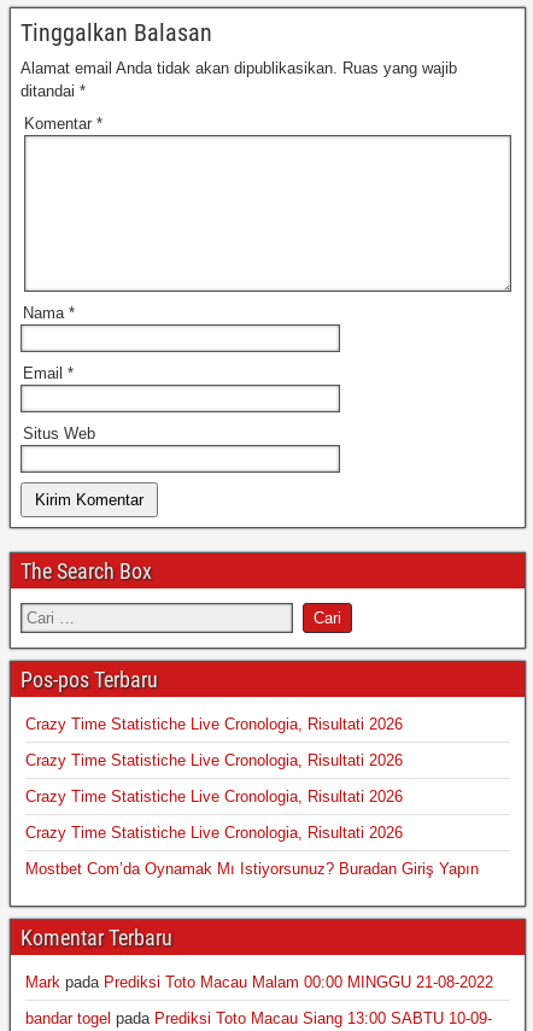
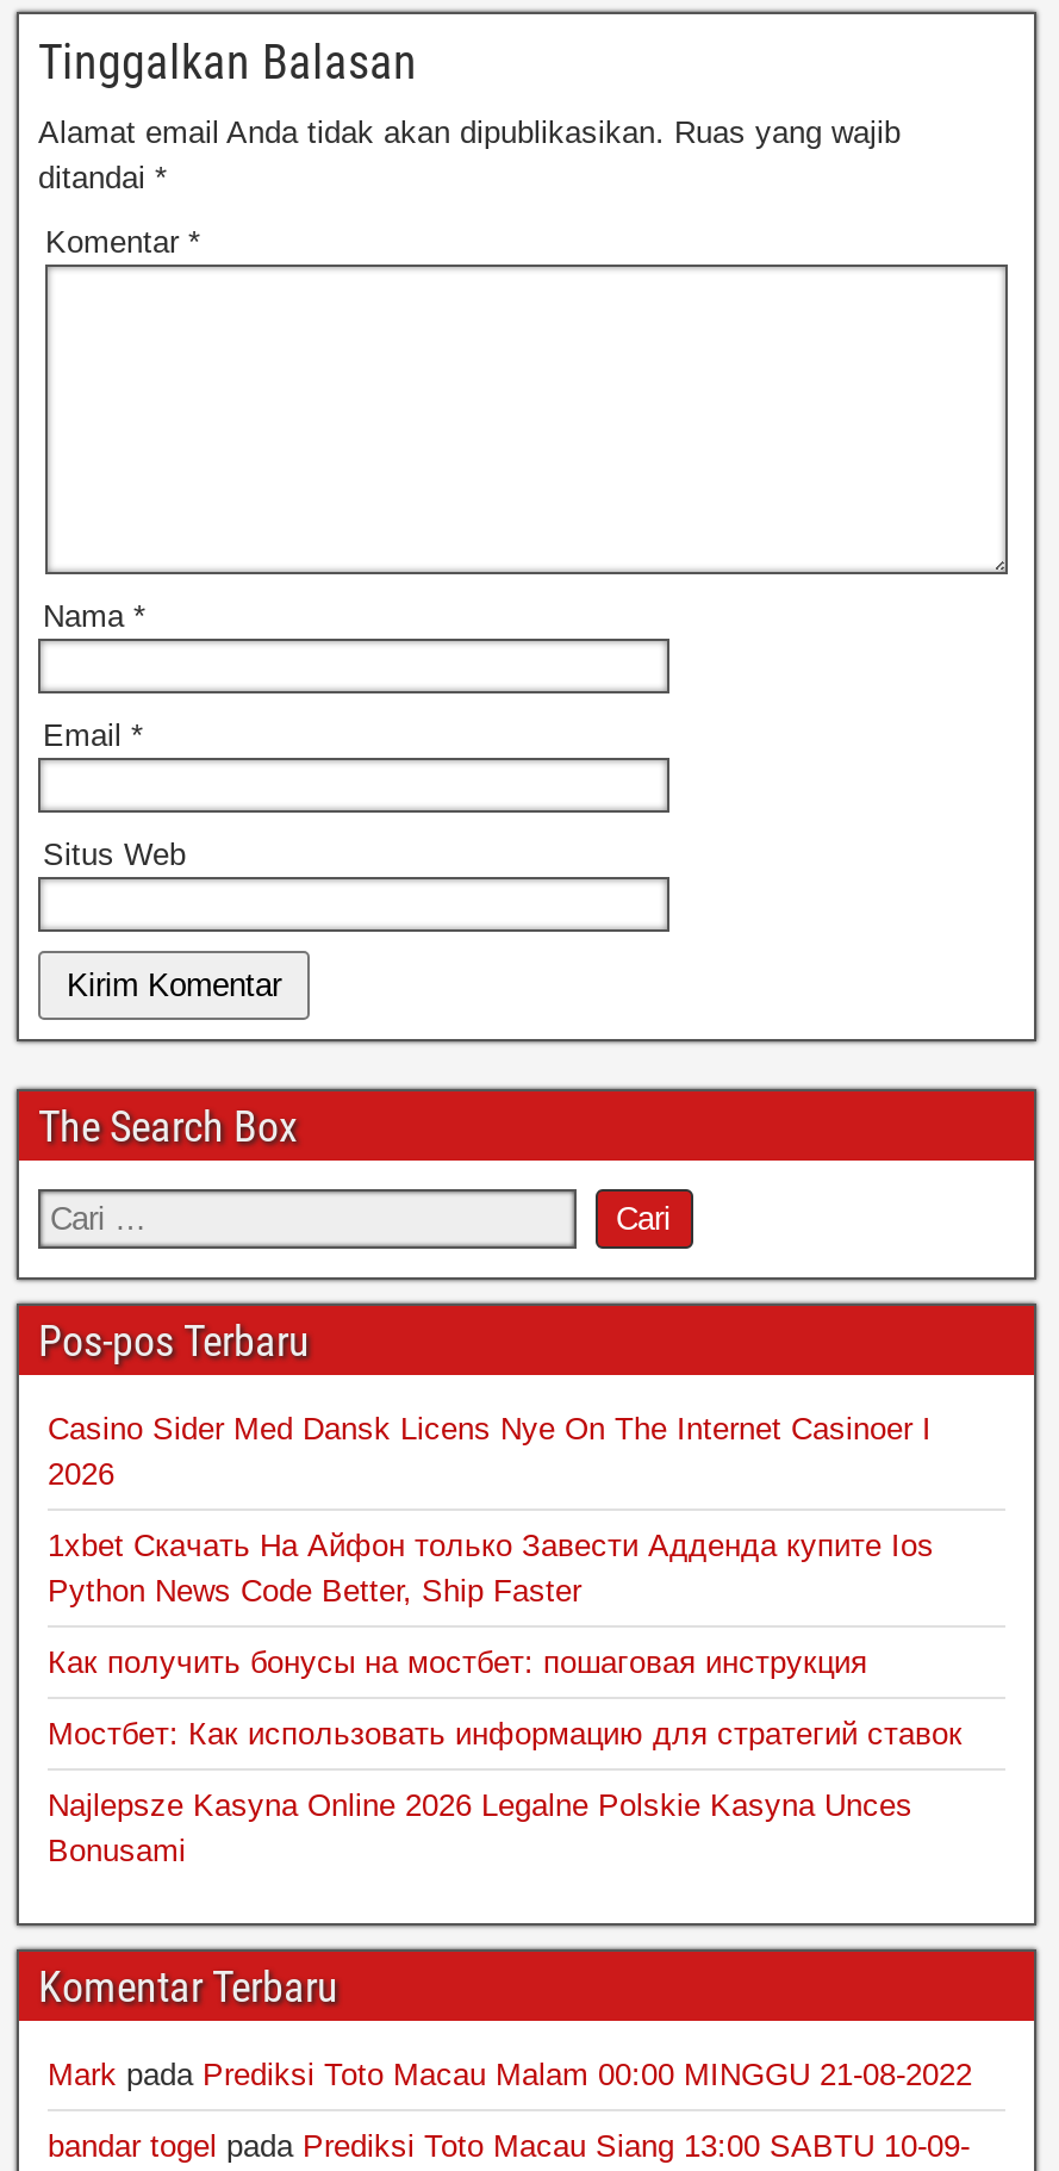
- Crazy Time Statistiche Live Cronologia, Risultati 2026
+ Casino Sider Med Dansk Licens Nye On The Internet Casinoer I
+ 2026

- Crazy Time Statistiche Live Cronologia, Risultati 2026
+ 1xbet Скачать На Айфон только Завести Адденда купите Ios
+ Python News Code Better, Ship Faster

- Crazy Time Statistiche Live Cronologia, Risultati 2026
+ Как получить бонусы на мостбет: пошаговая инструкция

- Crazy Time Statistiche Live Cronologia, Risultati 2026
+ Мостбет: Как использовать информацию для стратегий ставок

- Mostbet Com’da Oynamak Mı Istiyorsunuz? Buradan Giriş Yapın
+ Najlepsze Kasyna Online 2026 Legalne Polskie Kasyna Unces
+ Bonusami
